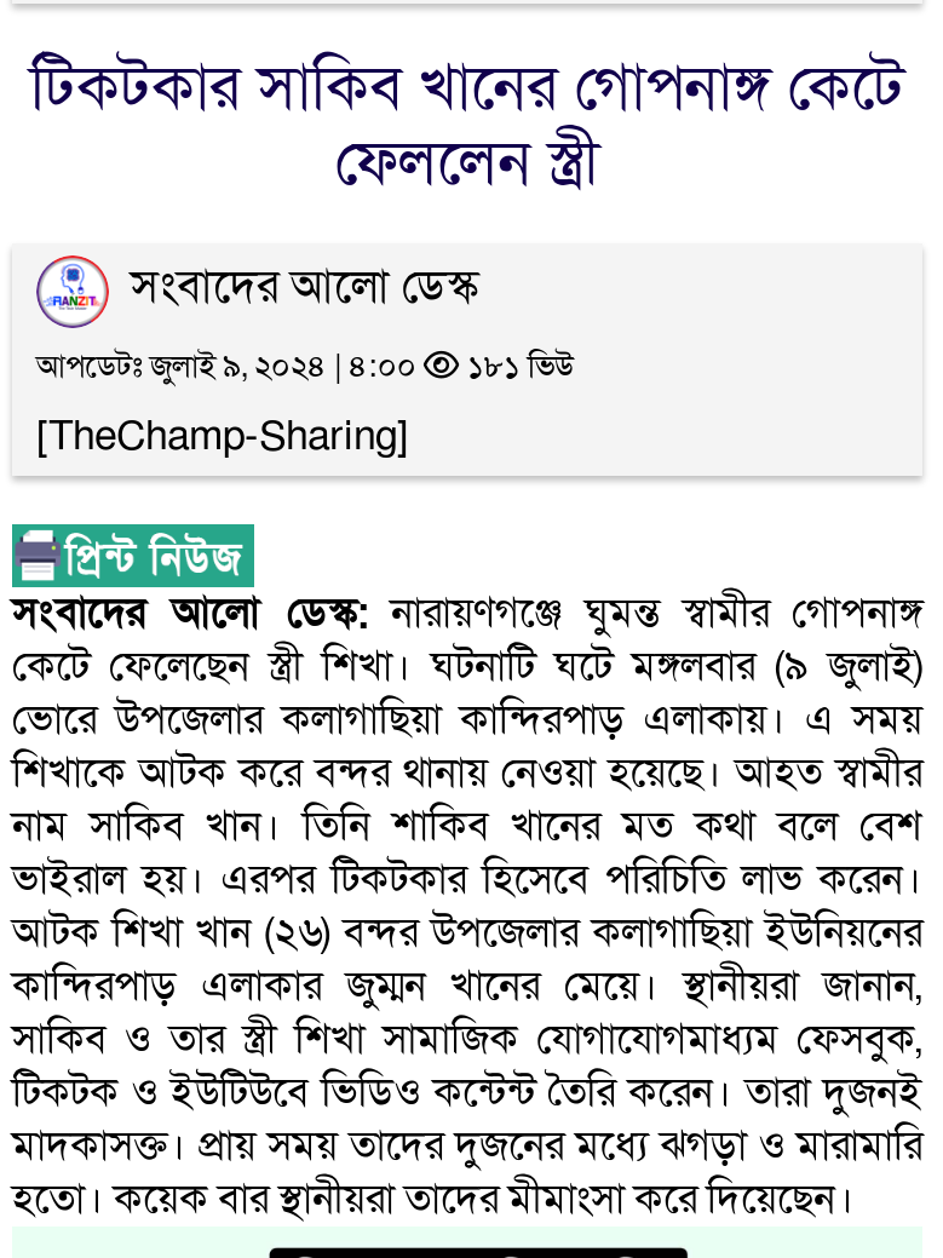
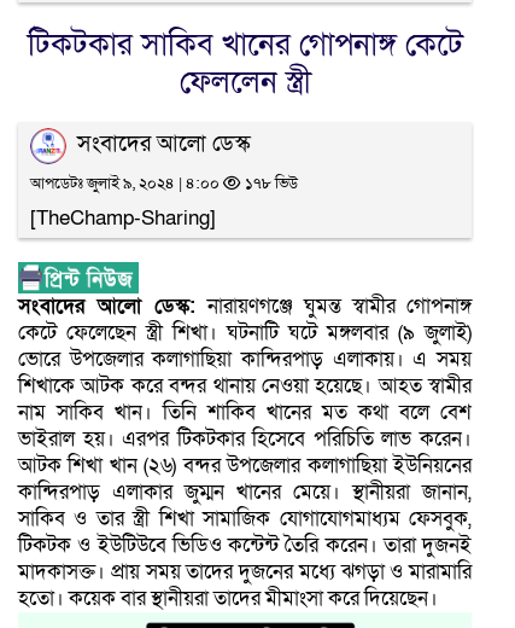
- ১৮১ ভিউ
+ ১৭৮ ভিউ
